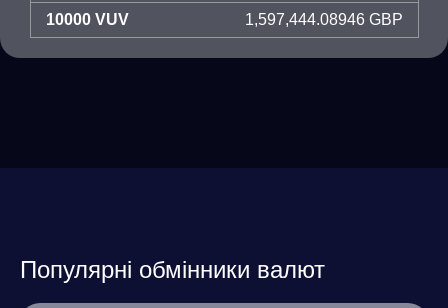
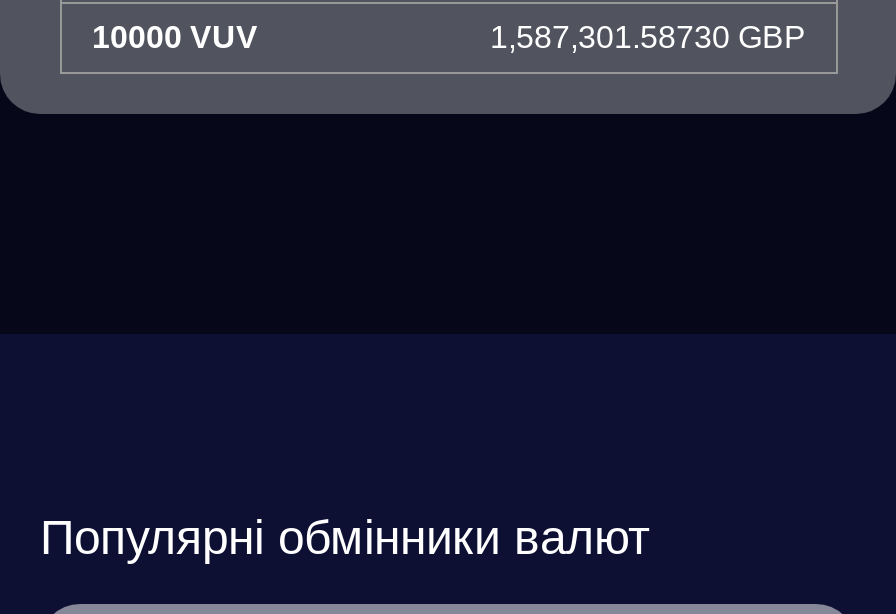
- 1,597,444.08946 GBP
+ 1,587,301.58730 GBP
